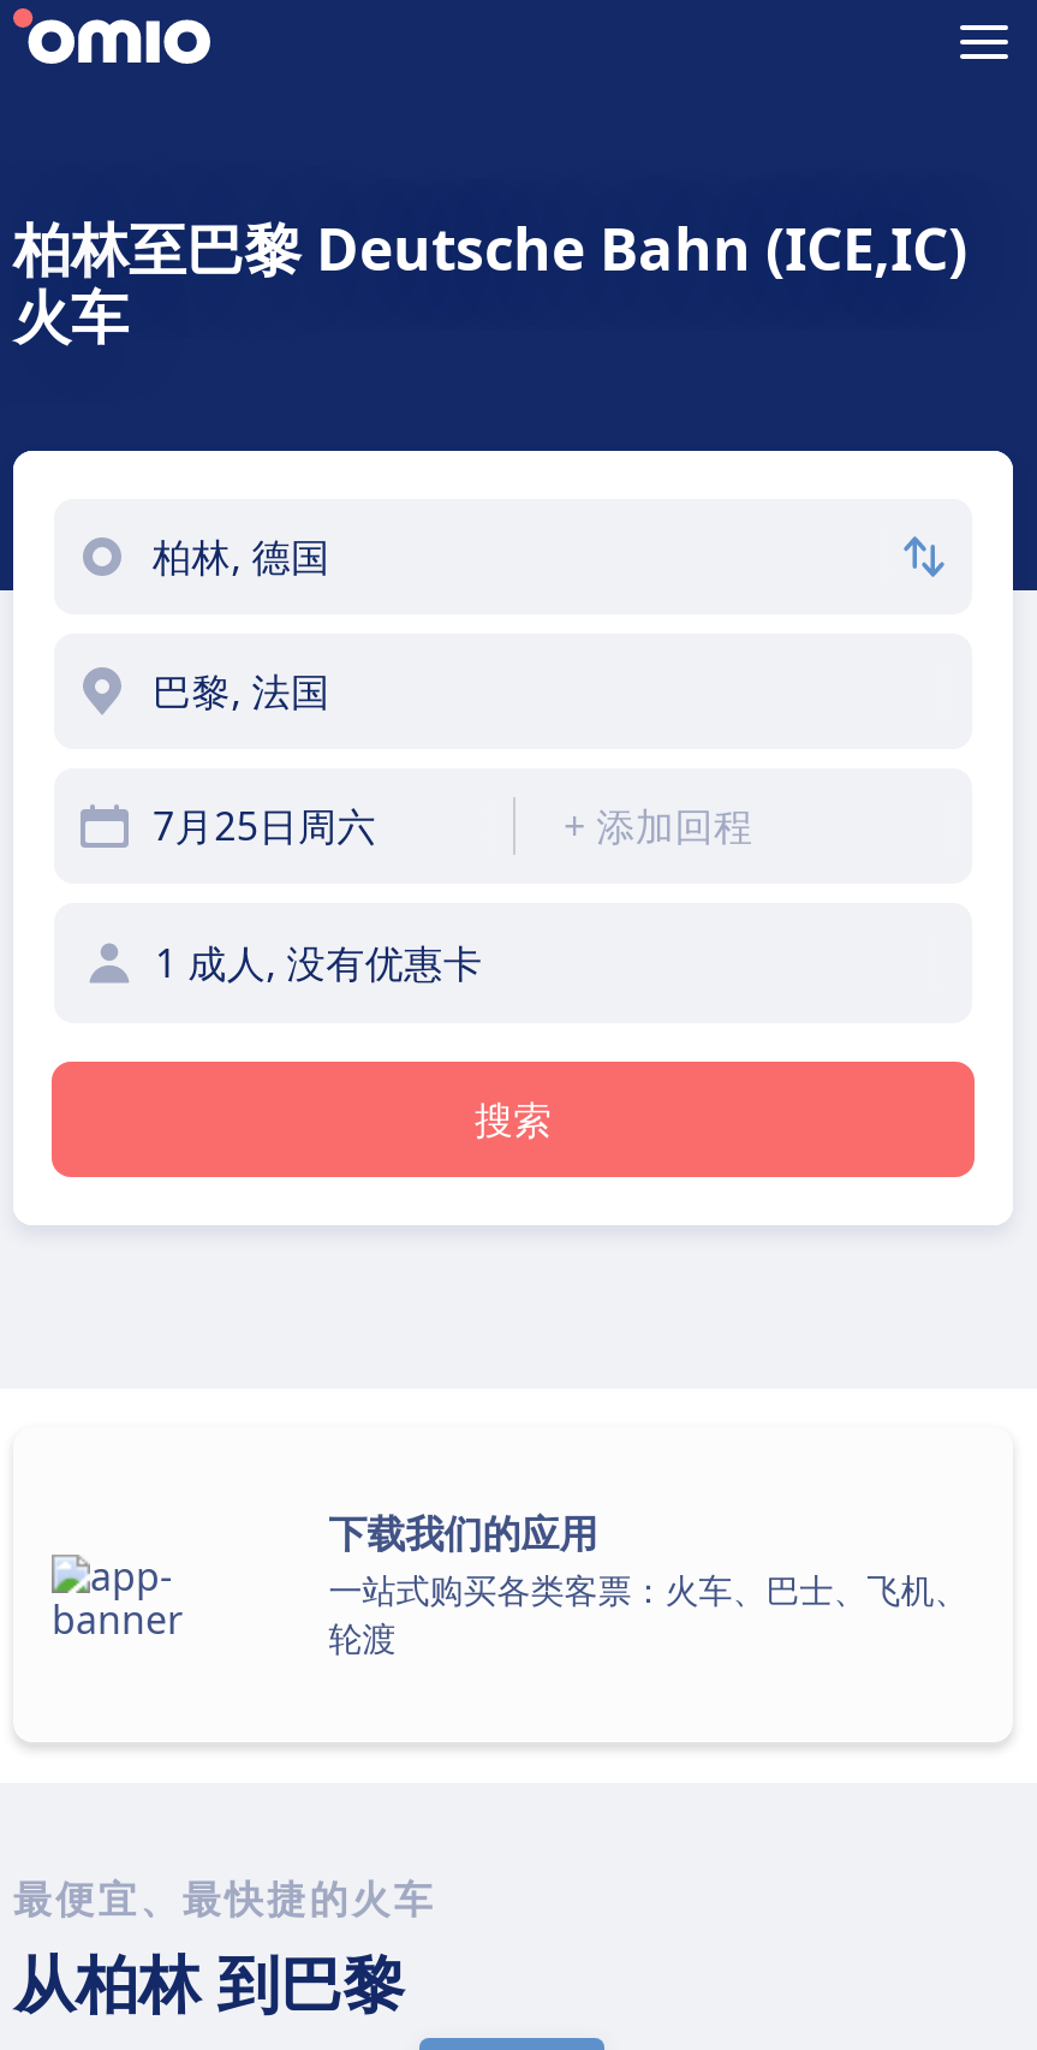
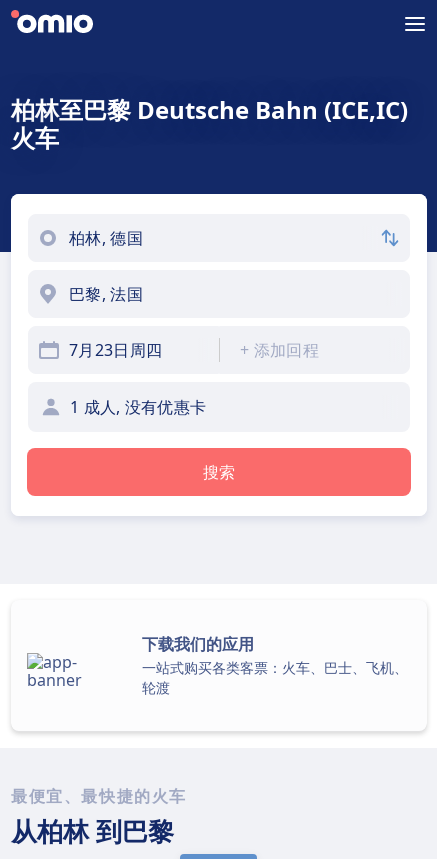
- 7月25日周六
+ 7月23日周四
